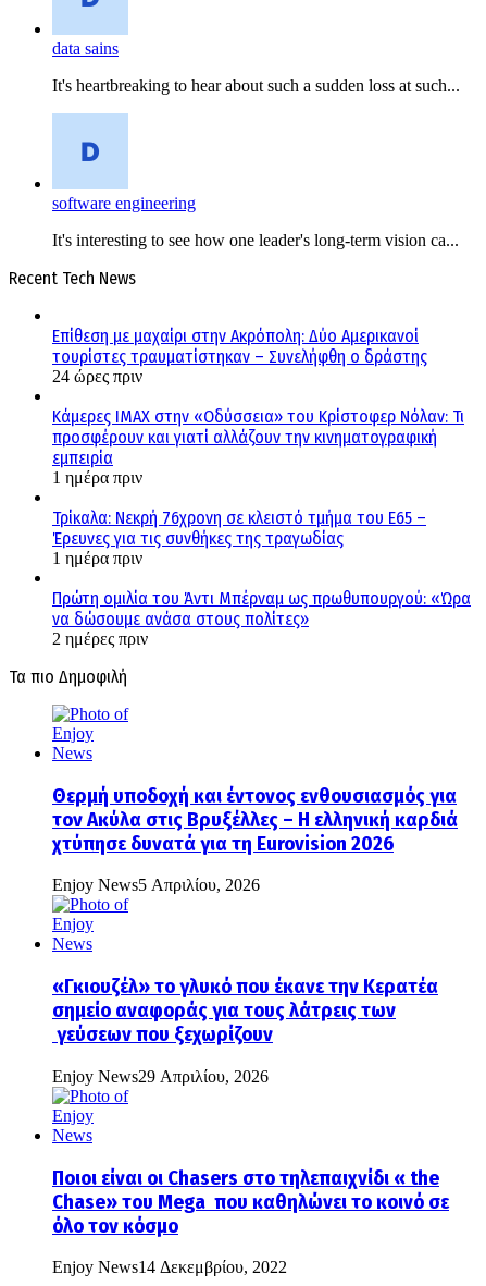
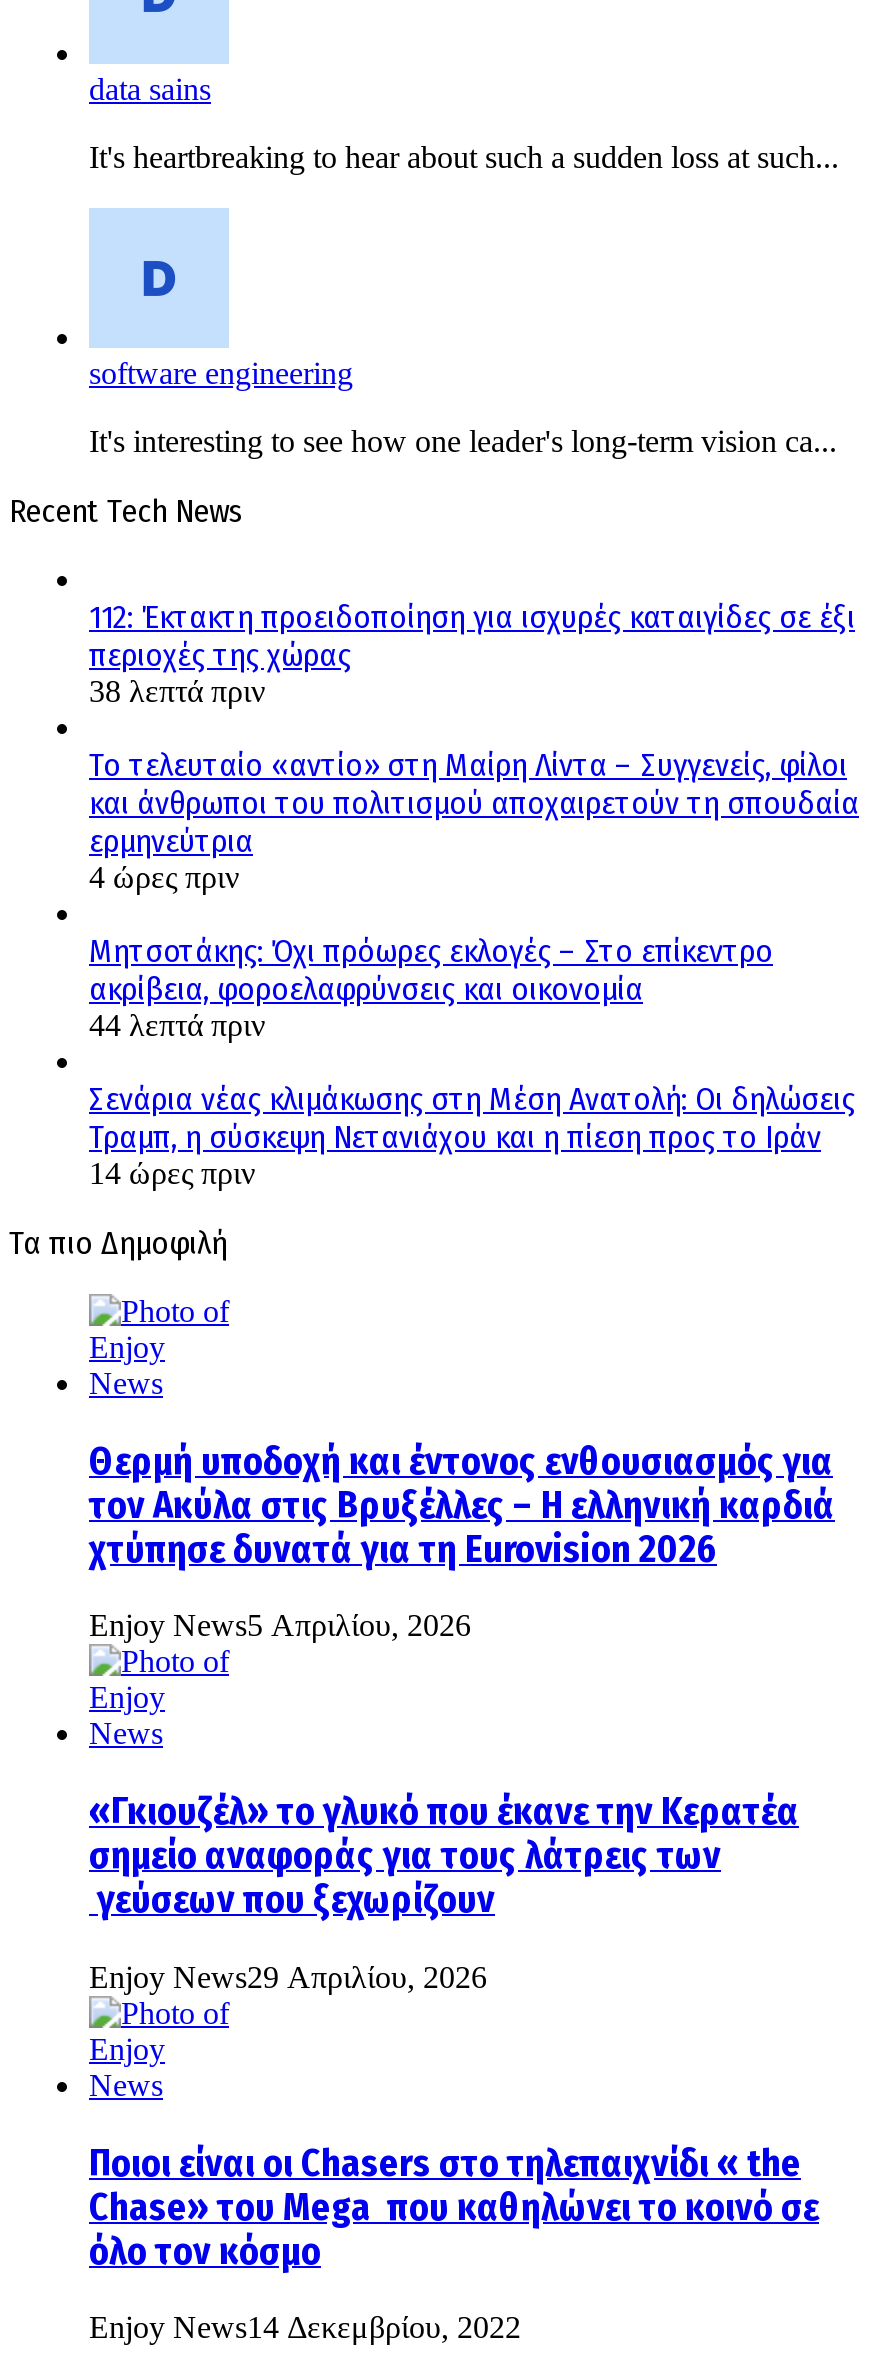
- Επίθεση με μαχαίρι στην Ακρόπολη: Δύο Αμερικανοί
- τουρίστες τραυματίστηκαν – Συνελήφθη ο δράστης
- 24 ώρες πριν
+ 112: Έκτακτη προειδοποίηση για ισχυρές καταιγίδες σε έξι
+ περιοχές της χώρας
+ 38 λεπτά πριν

- Κάμερες IMAX στην «Οδύσσεια» του Κρίστοφερ Νόλαν: Τι
- προσφέρουν και γιατί αλλάζουν την κινηματογραφική
- εμπειρία
- 1 ημέρα πριν
+ Το τελευταίο «αντίο» στη Μαίρη Λίντα – Συγγενείς, φίλοι
+ και άνθρωποι του πολιτισμού αποχαιρετούν τη σπουδαία
+ ερμηνεύτρια
+ 4 ώρες πριν

- Τρίκαλα: Νεκρή 76χρονη σε κλειστό τμήμα του Ε65 –
- Έρευνες για τις συνθήκες της τραγωδίας
- 1 ημέρα πριν
+ Μητσοτάκης: Όχι πρόωρες εκλογές – Στο επίκεντρο
+ ακρίβεια, φοροελαφρύνσεις και οικονομία
+ 44 λεπτά πριν

- Πρώτη ομιλία του Άντι Μπέρναμ ως πρωθυπουργού: «Ώρα
- να δώσουμε ανάσα στους πολίτες»
- 2 ημέρες πριν
+ Σενάρια νέας κλιμάκωσης στη Μέση Ανατολή: Οι δηλώσεις
+ Τραμπ, η σύσκεψη Νετανιάχου και η πίεση προς το Ιράν
+ 14 ώρες πριν
